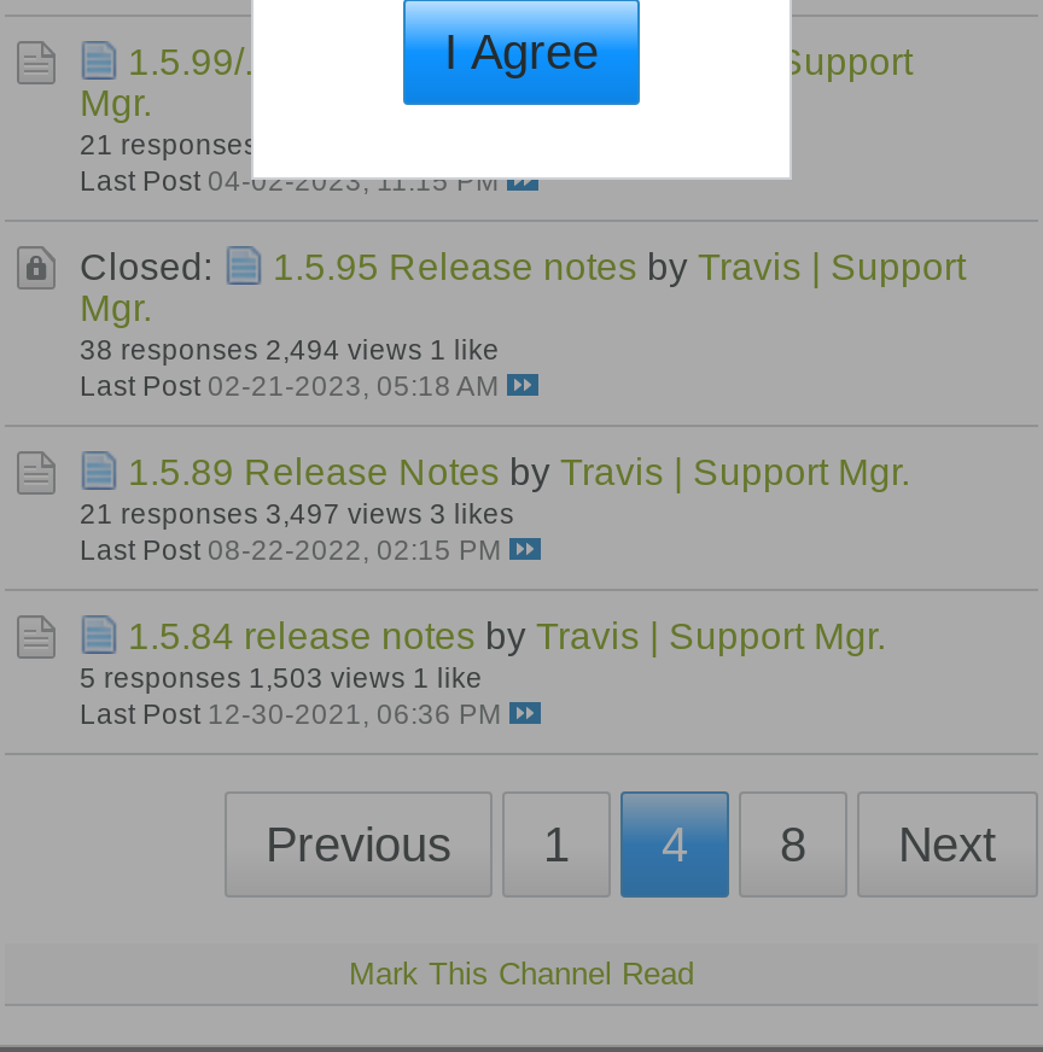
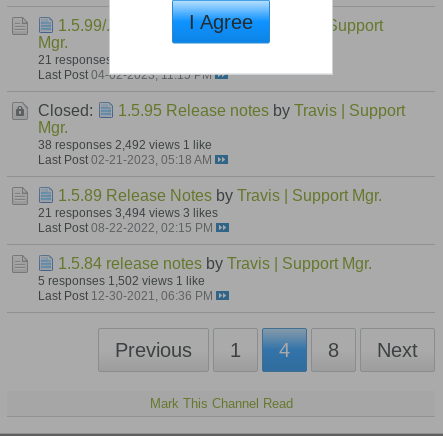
- 38 responses 2,494 views 1 like
+ 38 responses 2,492 views 1 like

- 21 responses 3,497 views 3 likes
+ 21 responses 3,494 views 3 likes

- 5 responses 1,503 views 1 like
+ 5 responses 1,502 views 1 like
